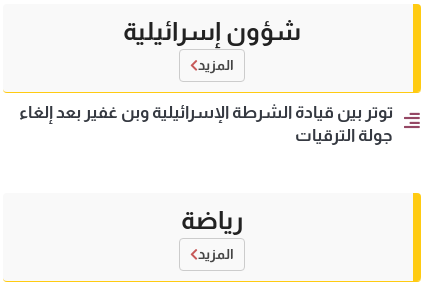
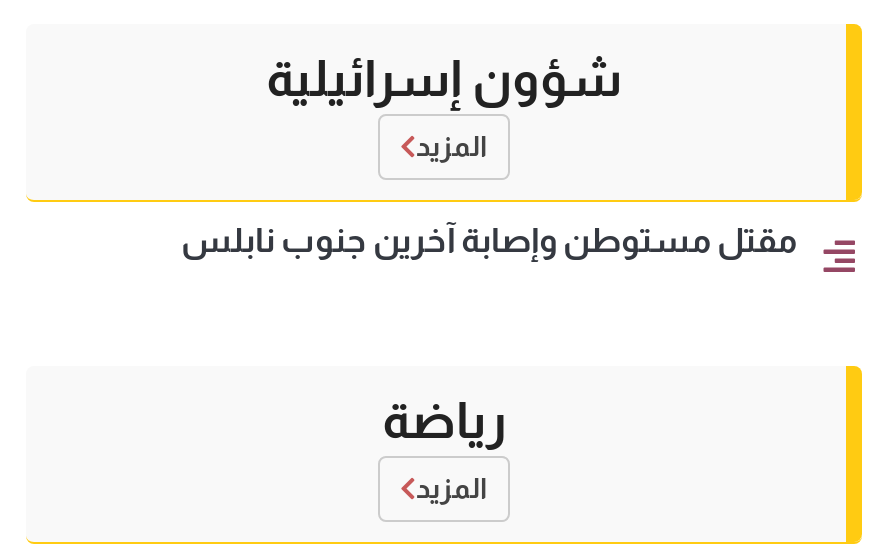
- توتر بين قيادة الشرطة الإسرائيلية وبن غفير بعد إلغاء
- جولة الترقيات
+ مقتل مستوطن وإصابة آخرين جنوب نابلس
